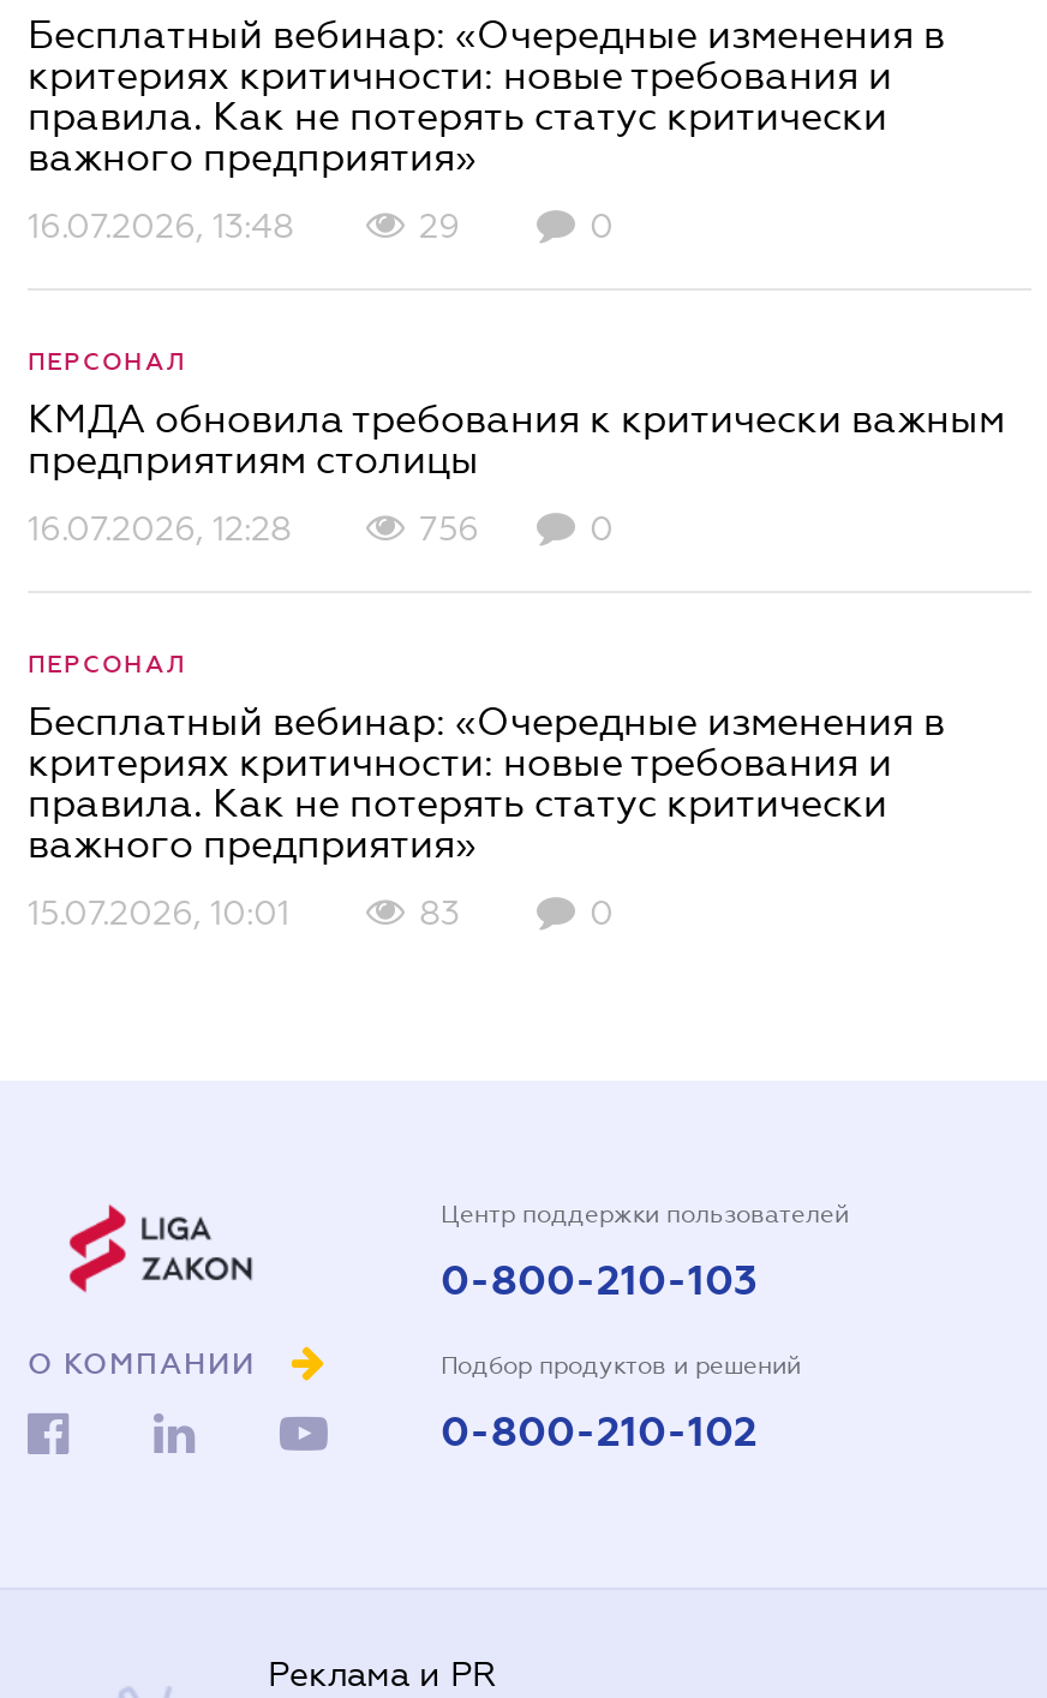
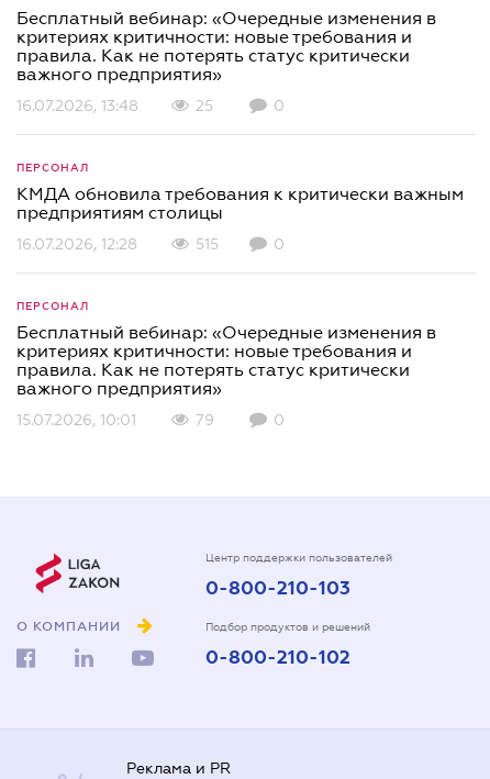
- 29
+ 25

- 756
+ 515

- 83
+ 79
